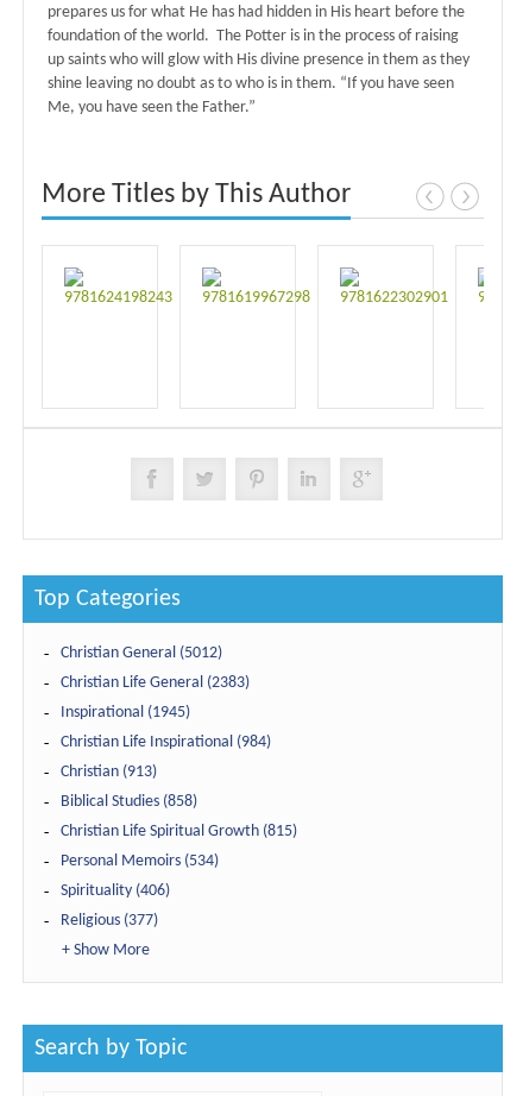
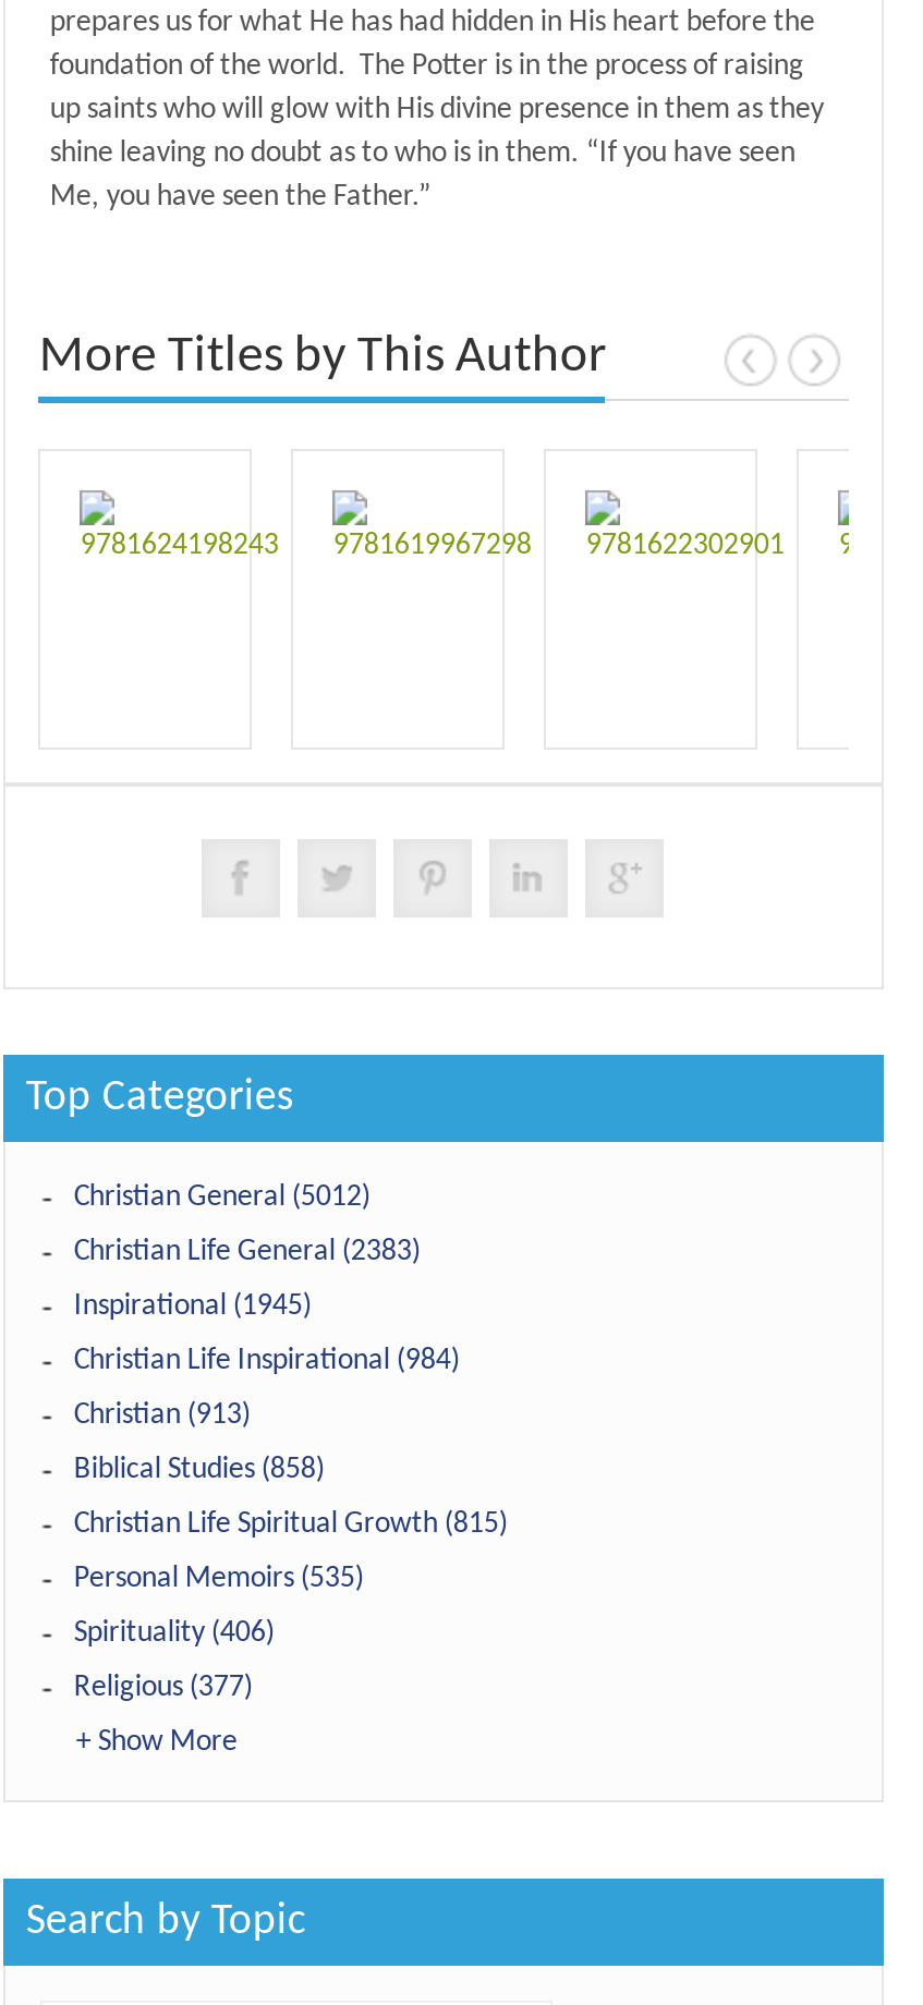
- Personal Memoirs (534)
+ Personal Memoirs (535)
